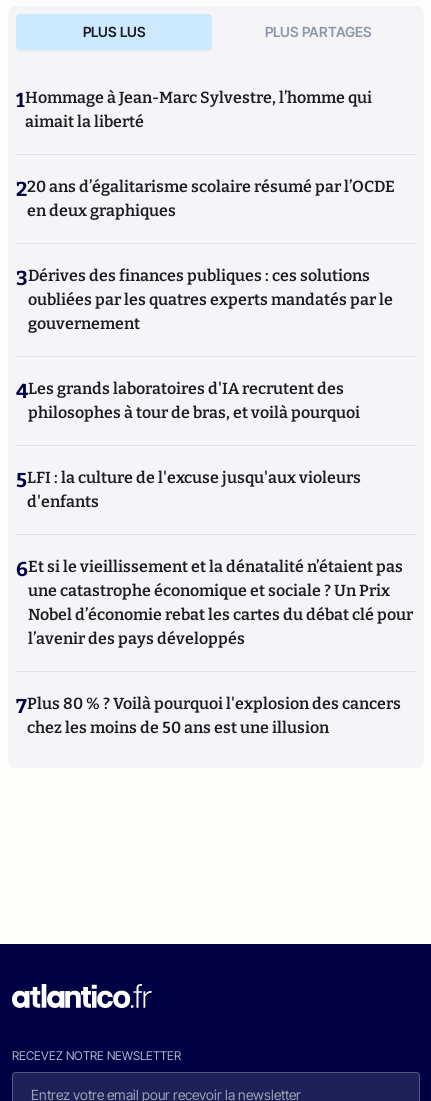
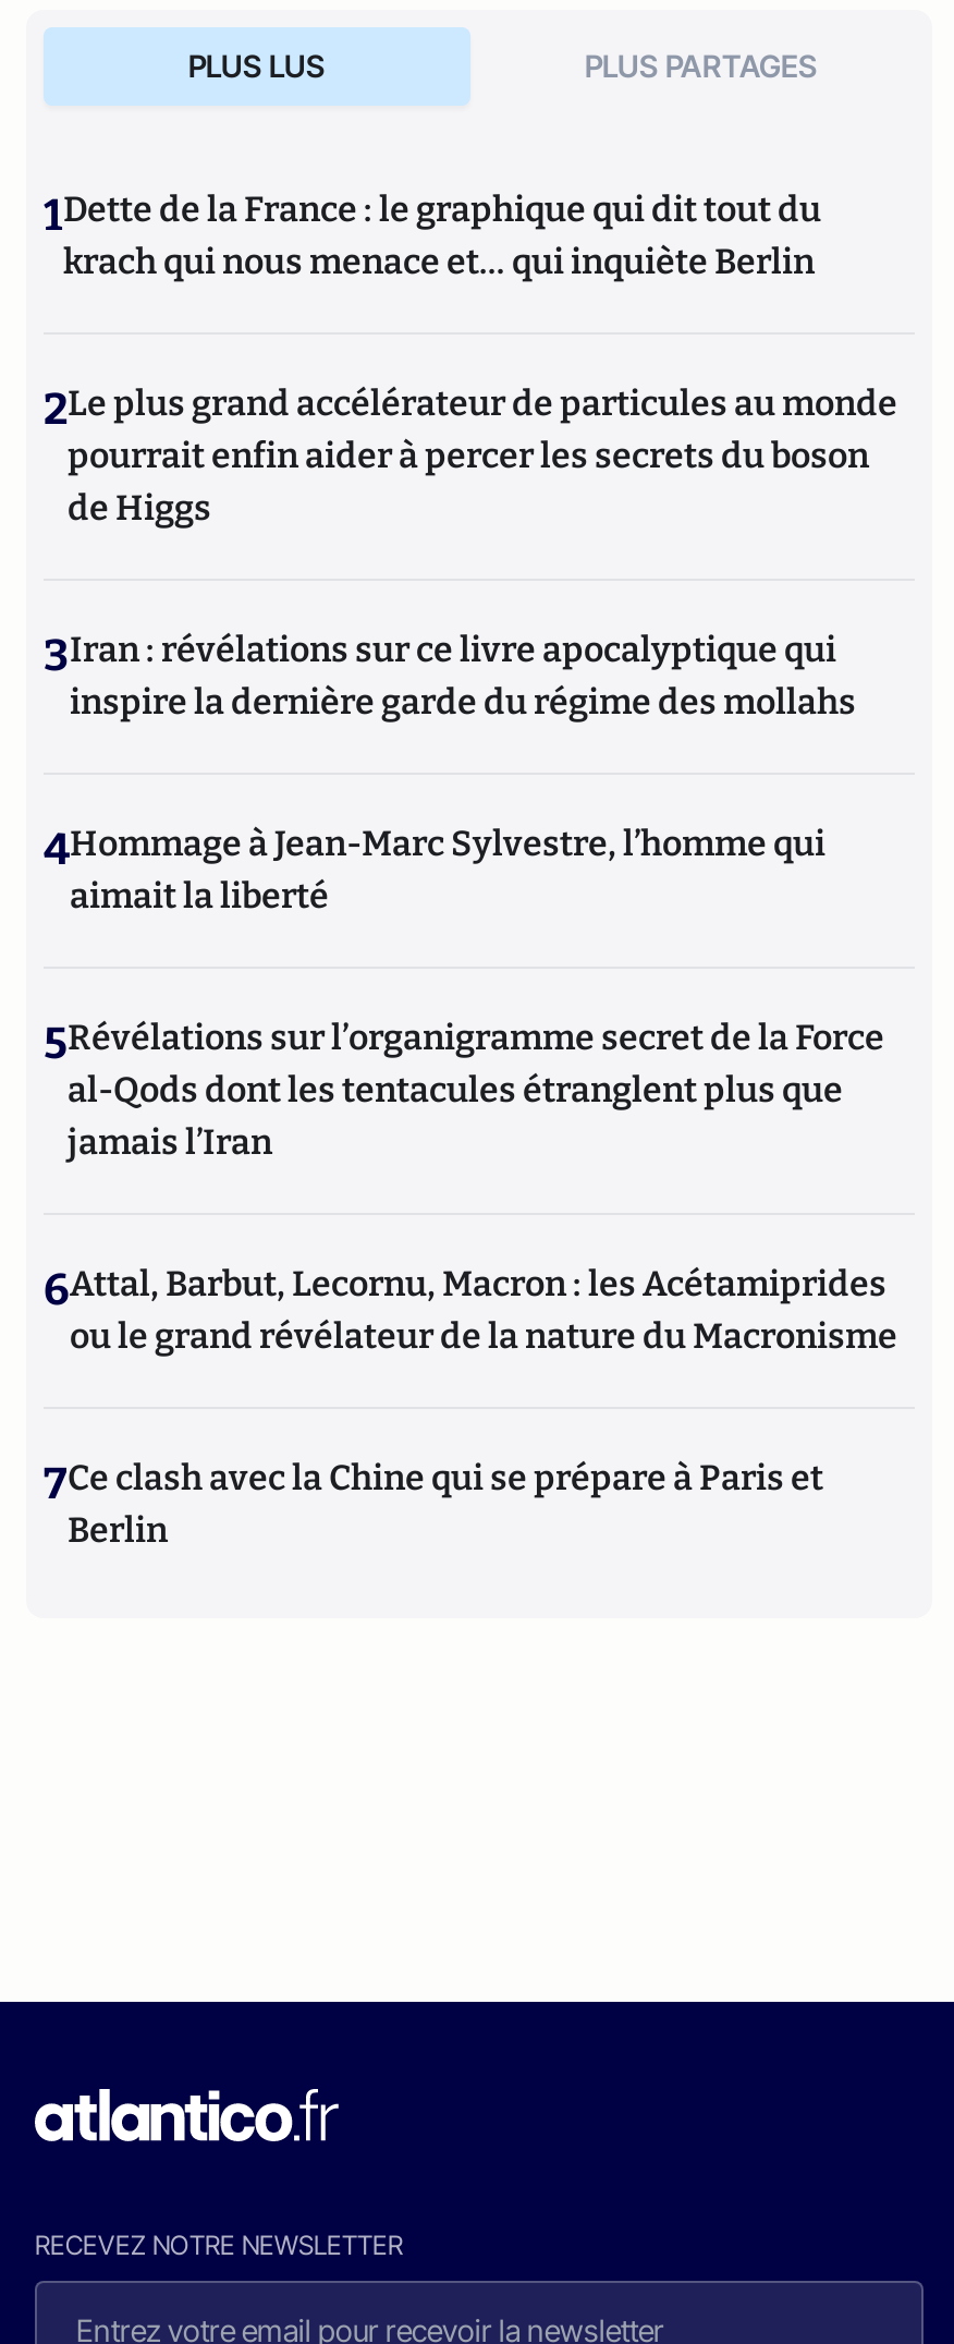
- 1Hommage à Jean-Marc Sylvestre, l’homme qui
+ 1Dette de la France : le graphique qui dit tout du
+ krach qui nous menace et… qui inquiète Berlin
+ 2Le plus grand accélérateur de particules au monde
+ pourrait enfin aider à percer les secrets du boson
+ de Higgs
+ 3Iran : révélations sur ce livre apocalyptique qui
+ inspire la dernière garde du régime des mollahs
+ 4Hommage à Jean-Marc Sylvestre, l’homme qui

moved down: aimait la liberté

- 220 ans d’égalitarisme scolaire résumé par l’OCDE
- en deux graphiques
- 3Dérives des finances publiques : ces solutions
- oubliées par les quatres experts mandatés par le
- gouvernement
- 4Les grands laboratoires d'IA recrutent des
- philosophes à tour de bras, et voilà pourquoi
- 5LFI : la culture de l'excuse jusqu'aux violeurs
- d'enfants
- 6Et si le vieillissement et la dénatalité n’étaient pas
- une catastrophe économique et sociale ? Un Prix
- Nobel d’économie rebat les cartes du débat clé pour
- l’avenir des pays développés
- 7Plus 80 % ? Voilà pourquoi l'explosion des cancers
- chez les moins de 50 ans est une illusion
+ 5Révélations sur l’organigramme secret de la Force
+ al-Qods dont les tentacules étranglent plus que
+ jamais l’Iran
+ 6Attal, Barbut, Lecornu, Macron : les Acétamiprides
+ ou le grand révélateur de la nature du Macronisme
+ 7Ce clash avec la Chine qui se prépare à Paris et
+ Berlin
